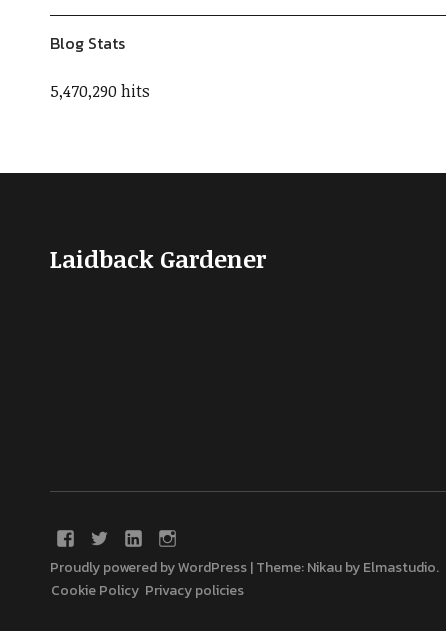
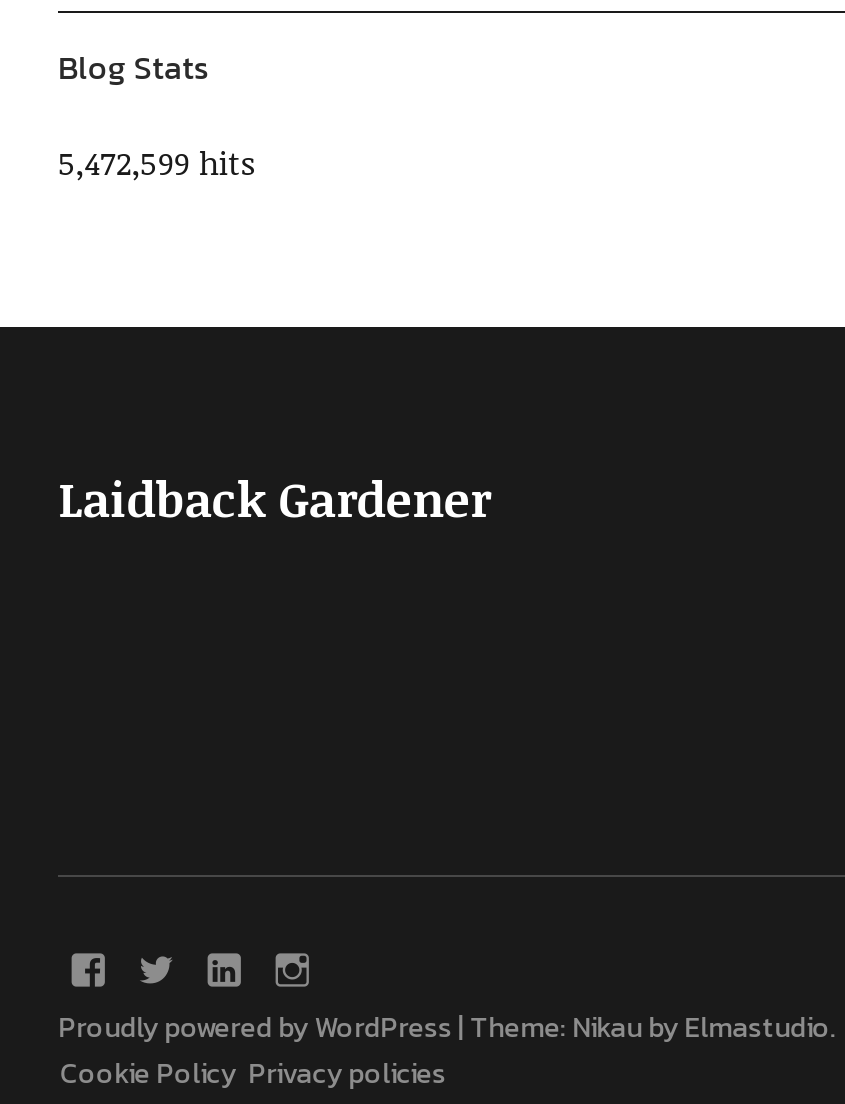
- 5,470,290 hits
+ 5,472,599 hits
